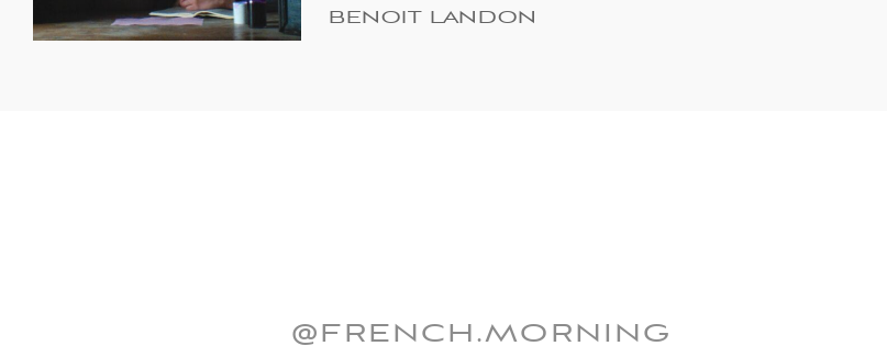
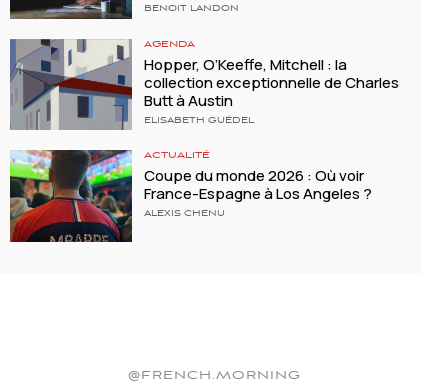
+ [image]
+ AGENDA
+ Hopper, O’Keeffe, Mitchell : la
+ collection exceptionnelle de Charles
+ Butt à Austin
+ ELISABETH GUÉDEL
+ ACTUALITÉ
+ Coupe du monde 2026 : Où voir
+ France-Espagne à Los Angeles ?
+ ALEXIS CHENU

+ [image]
